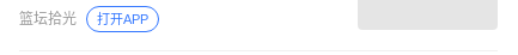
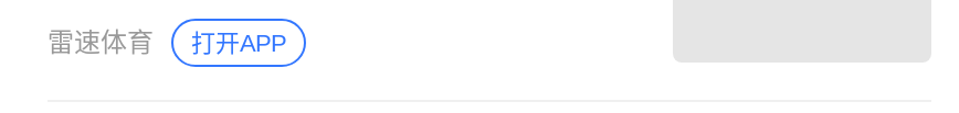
- 篮坛拾光
+ 雷速体育
